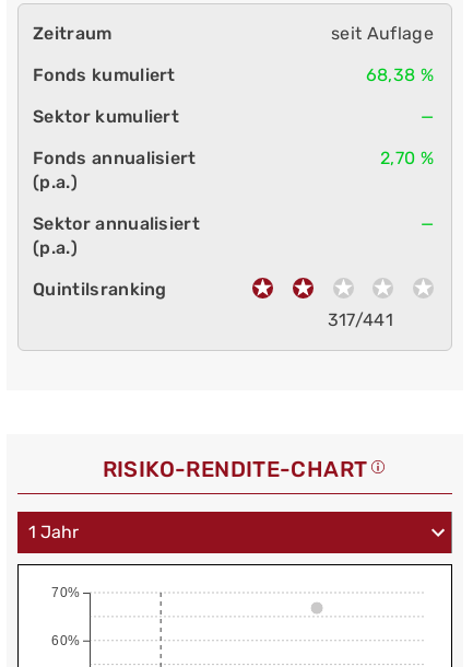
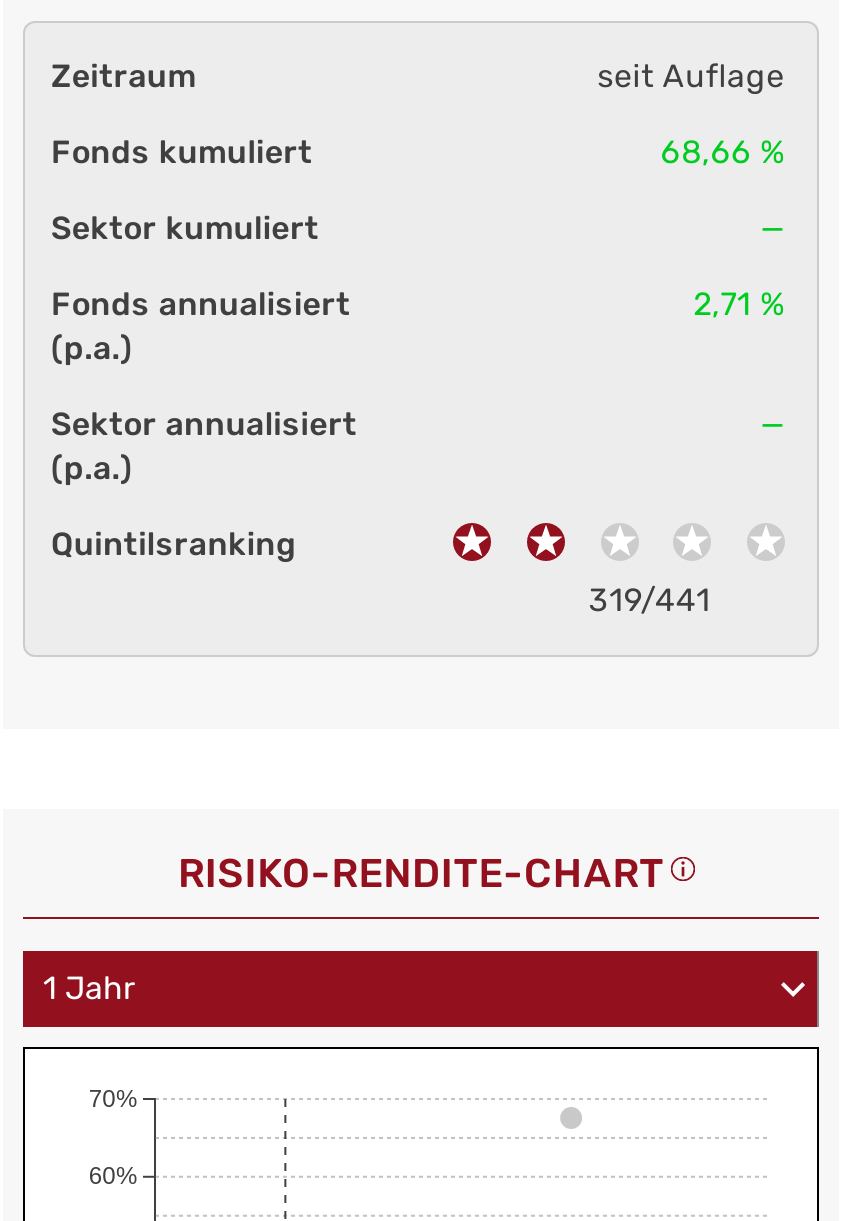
- 68,38 %
+ 68,66 %

- 2,70 %
+ 2,71 %

- 317/441
+ 319/441
